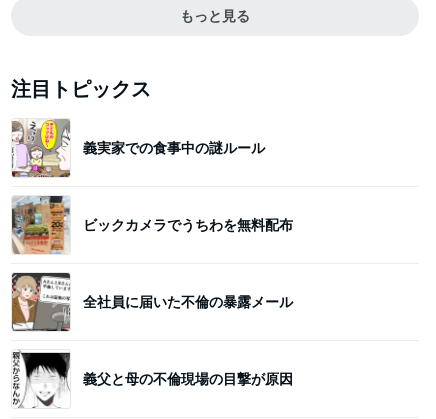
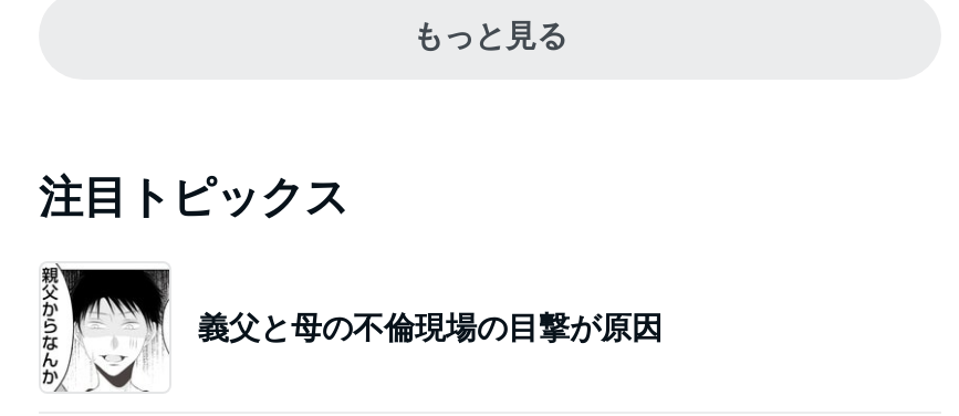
- [image]
- 義実家での食事中の謎ルール

- [image]
- ビックカメラでうちわを無料配布

- [image]
- 全社員に届いた不倫の暴露メール
